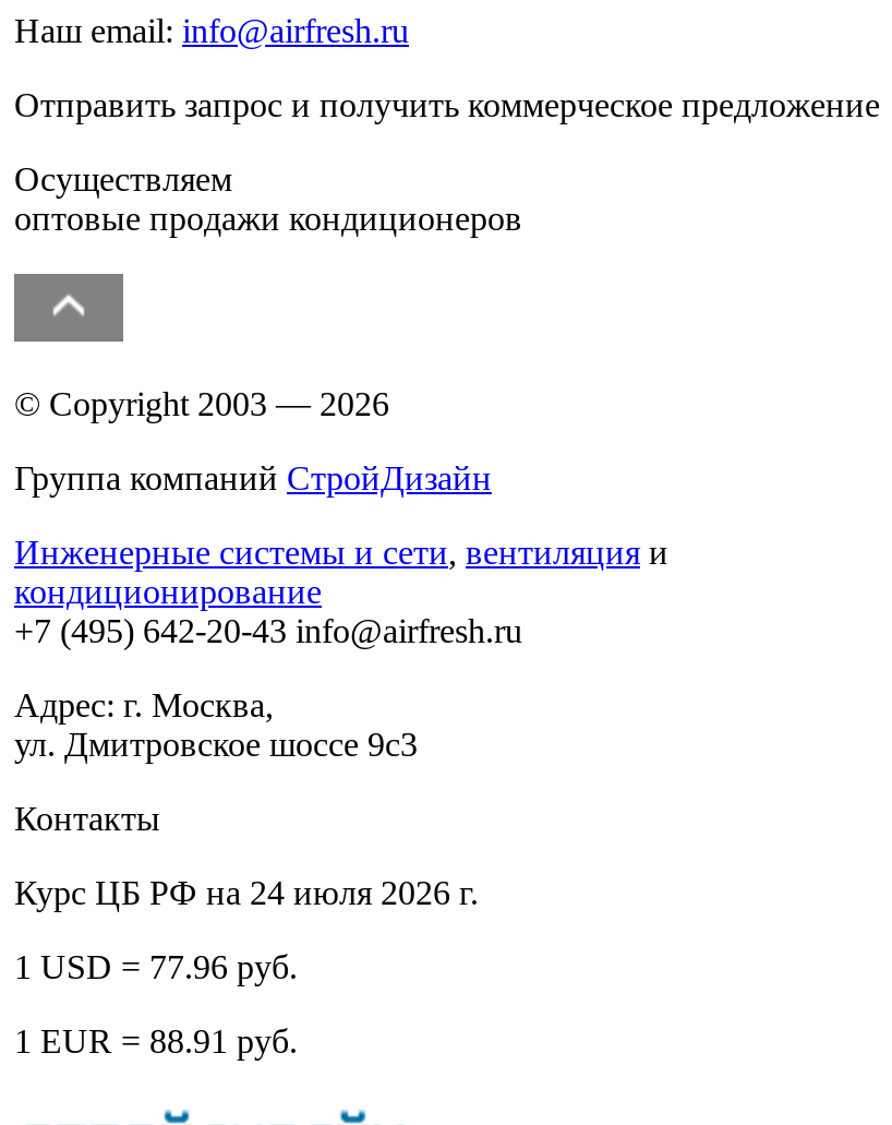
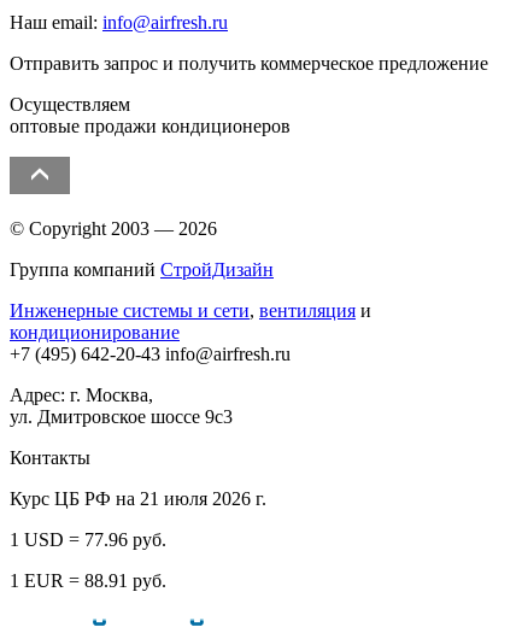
- Курс ЦБ РФ на 24 июля 2026 г.
+ Курс ЦБ РФ на 21 июля 2026 г.
